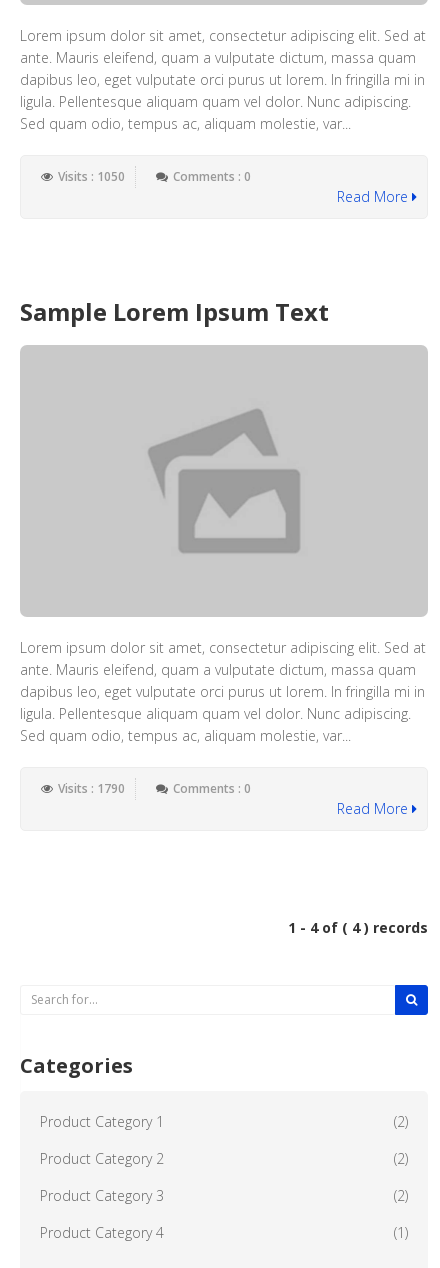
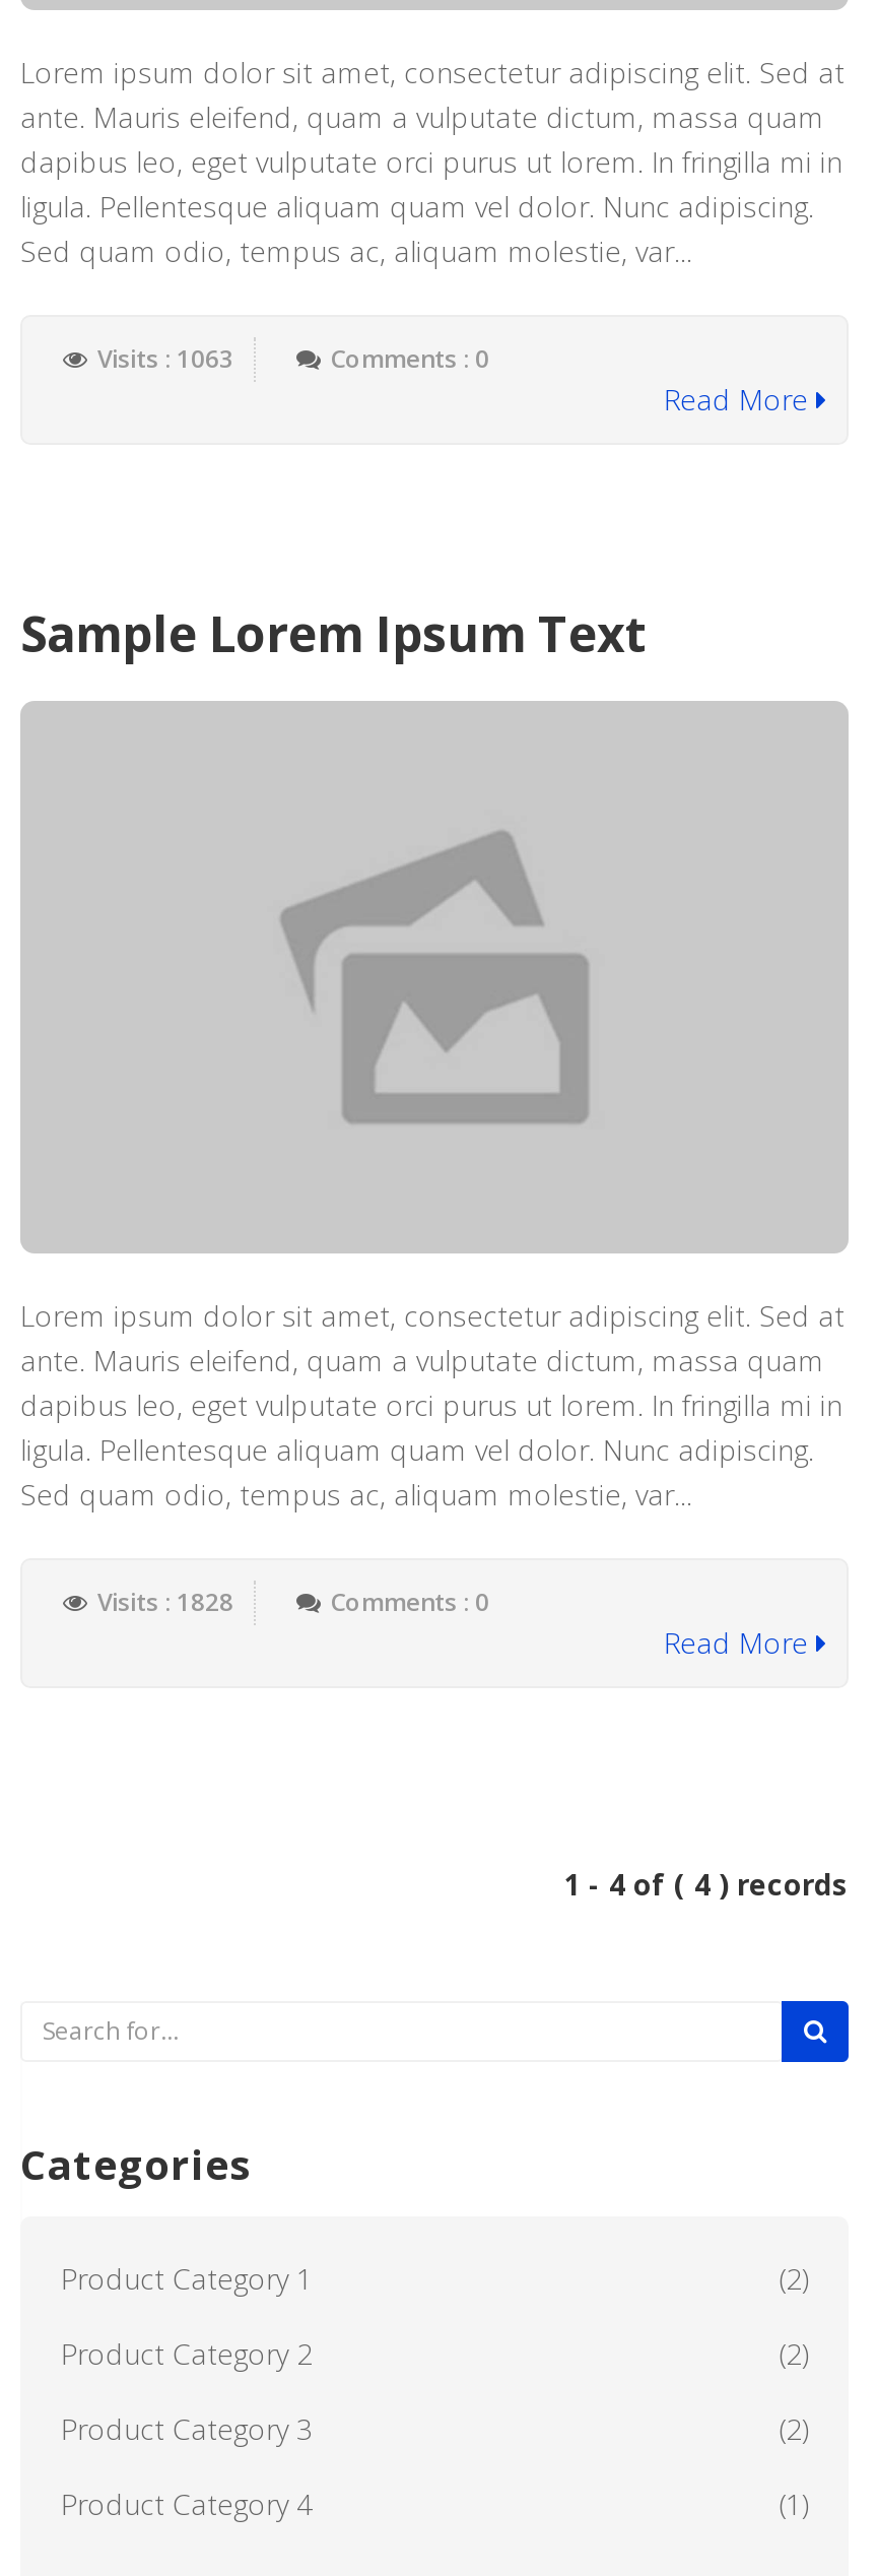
- Visits : 1050
+ Visits : 1063

- Visits : 1790
+ Visits : 1828
